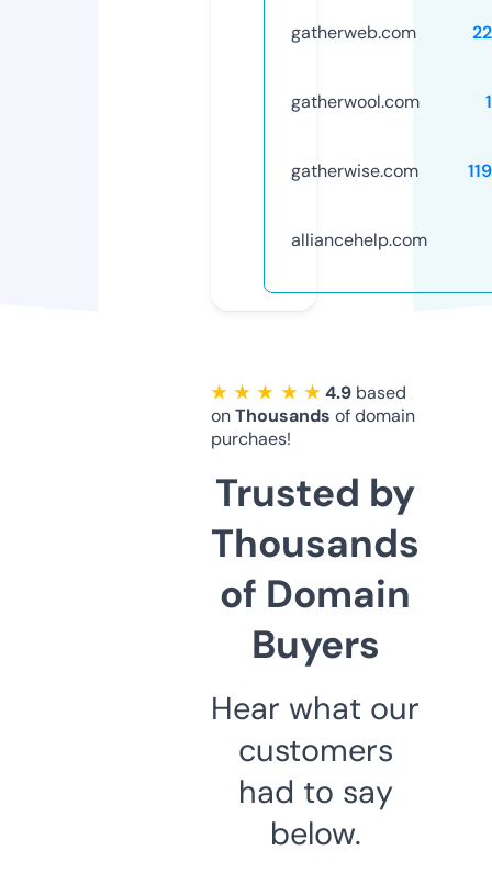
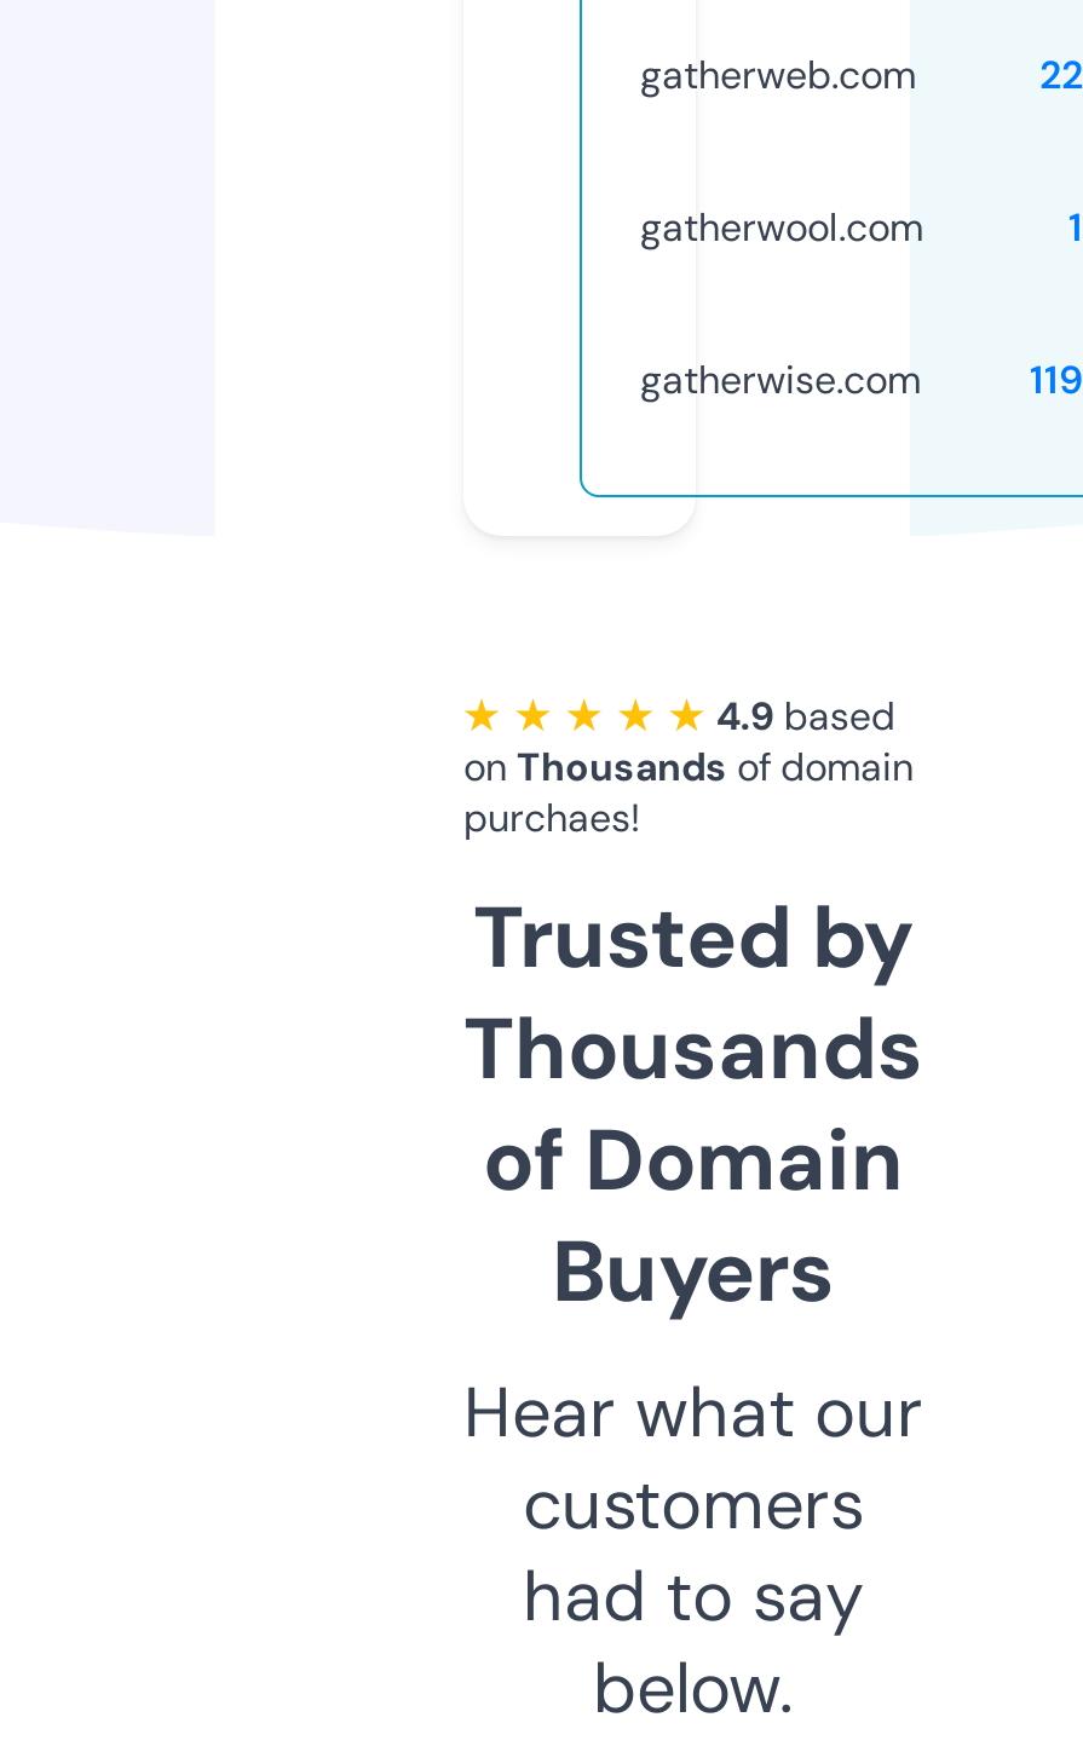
- alliancehelp.com
